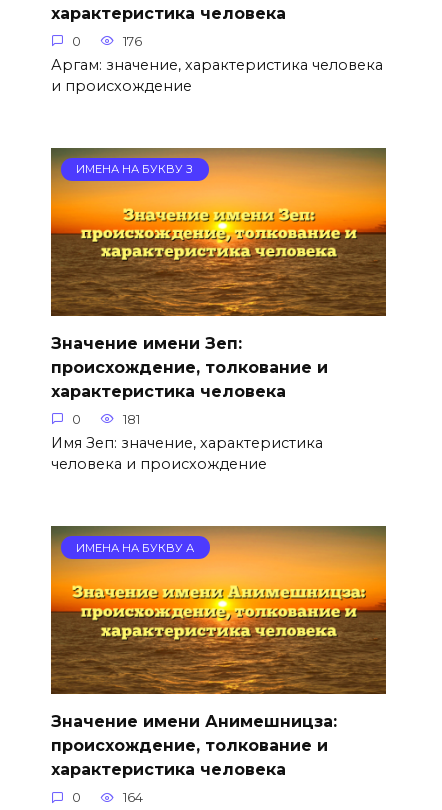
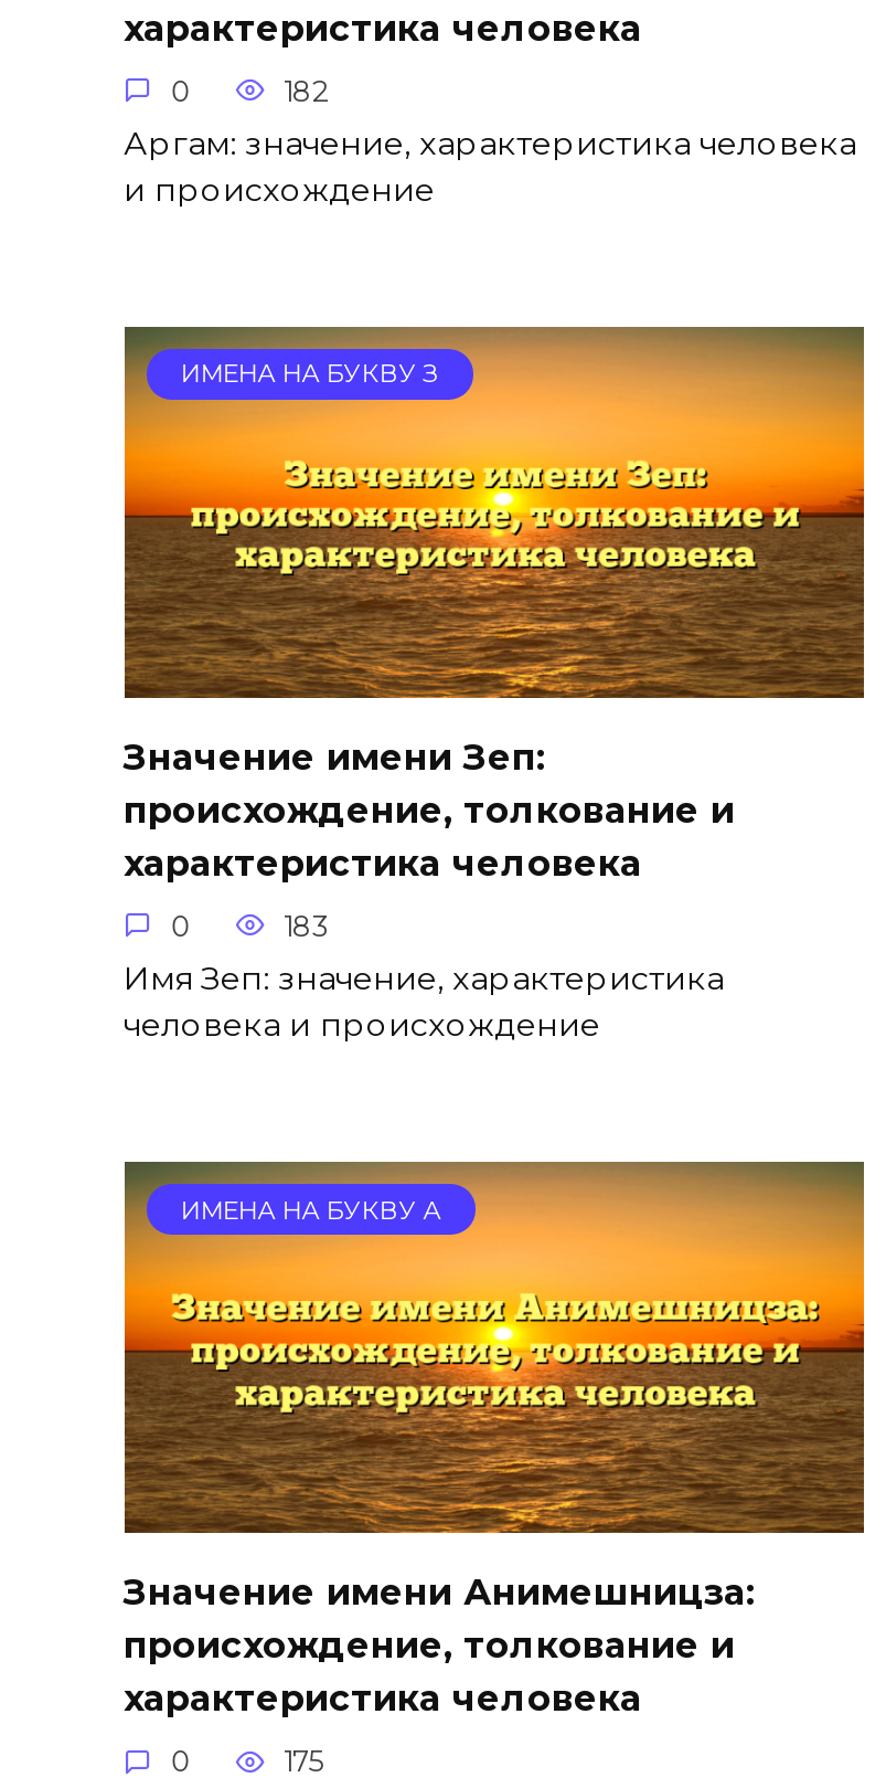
- 176
+ 182

- 181
+ 183

- 164
+ 175
